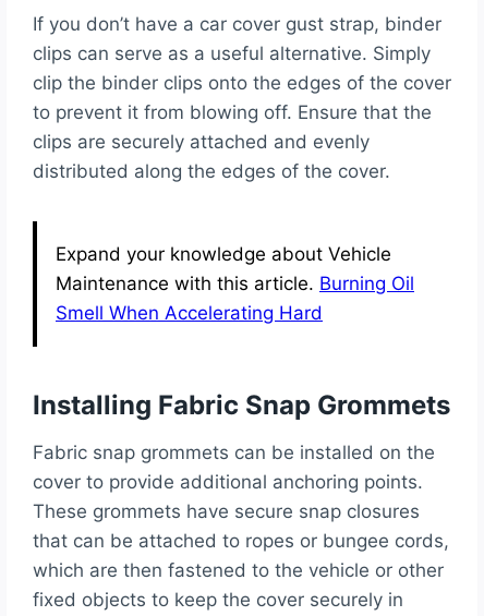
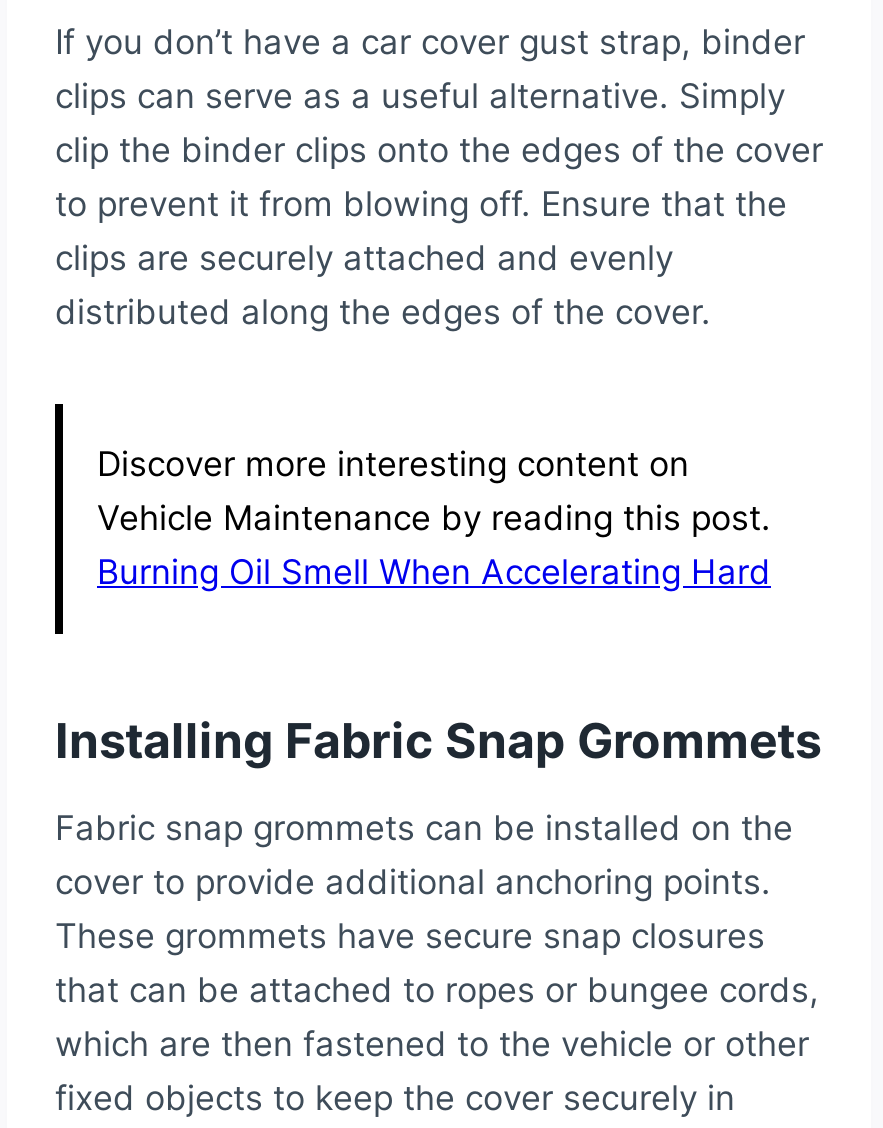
- Expand your knowledge about Vehicle
- Maintenance with this article. Burning Oil
- Smell When Accelerating Hard
+ Discover more interesting content on
+ Vehicle Maintenance by reading this post.
+ Burning Oil Smell When Accelerating Hard
